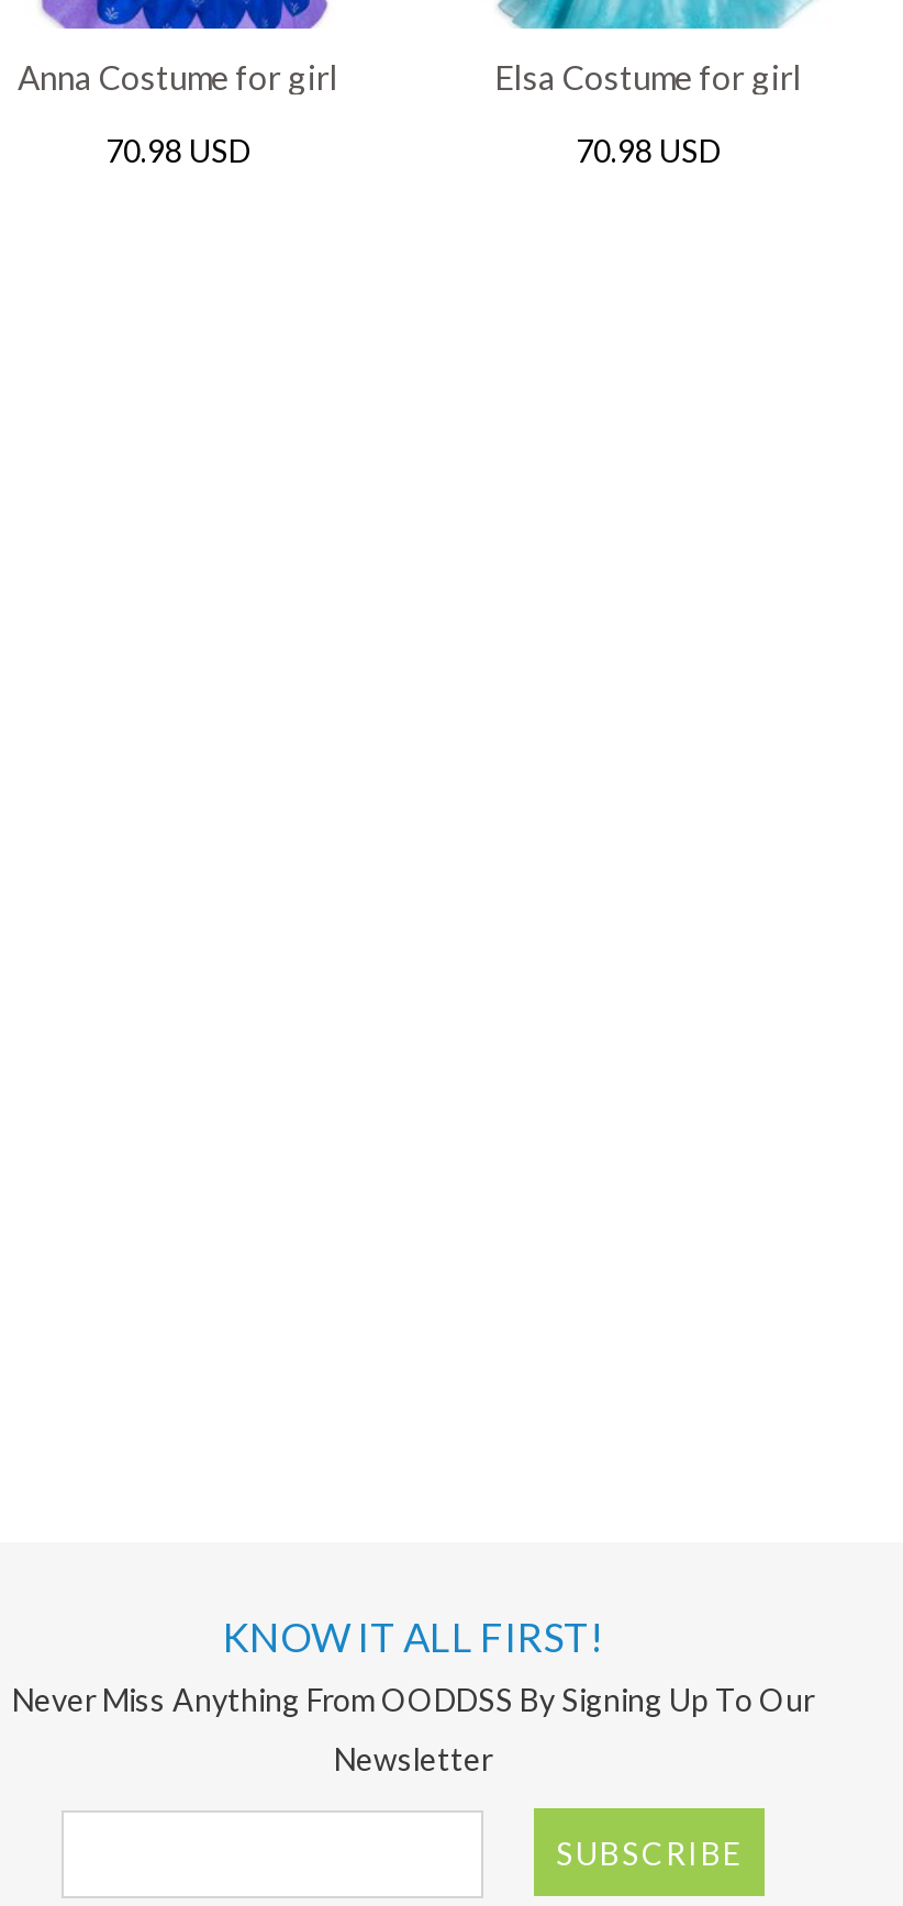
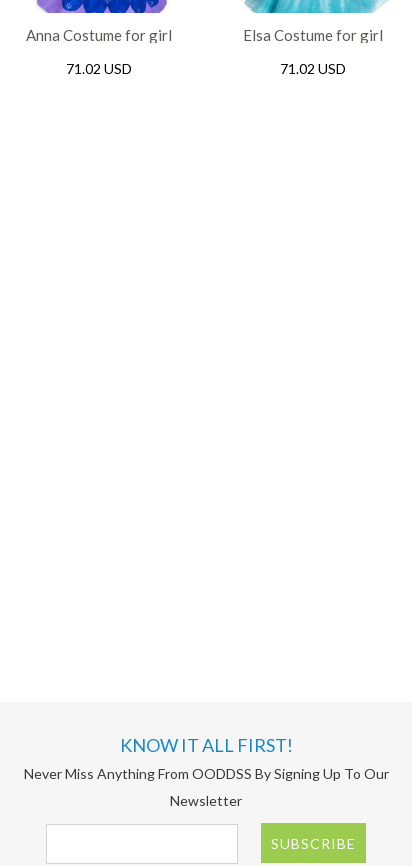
- 70.98 USD
+ 71.02 USD

- 70.98 USD
+ 71.02 USD
